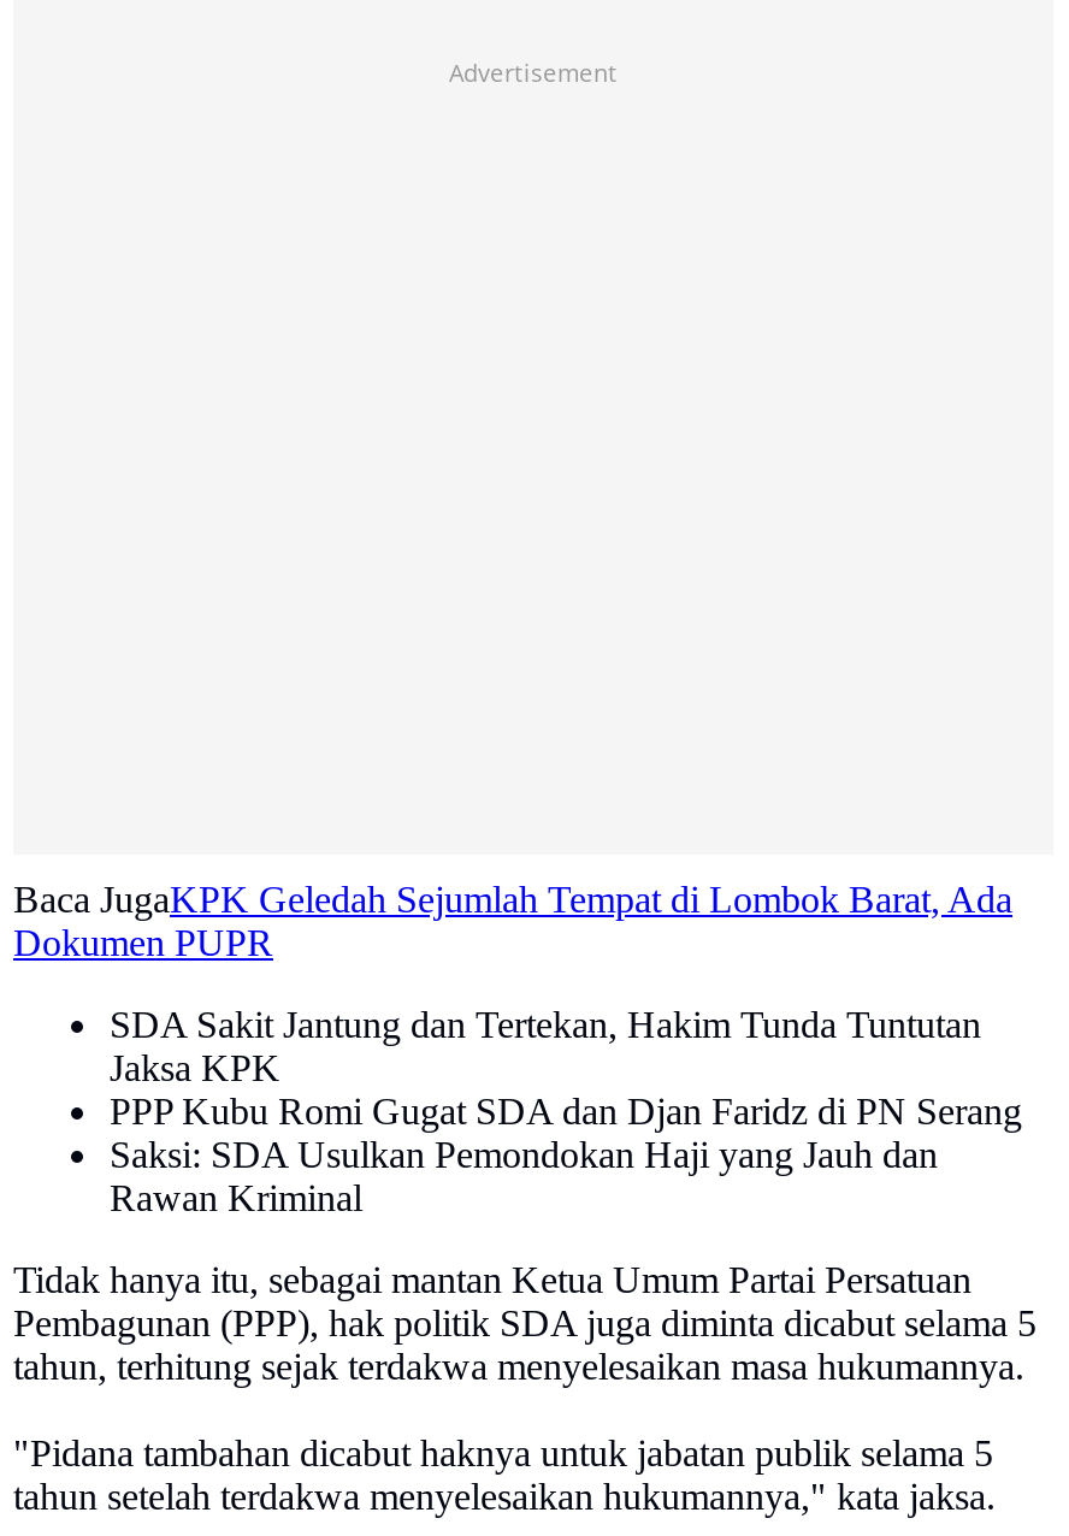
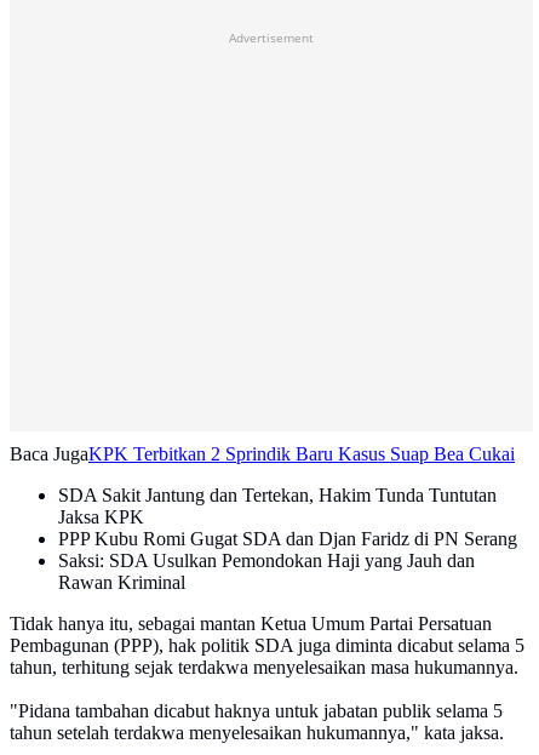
- Baca JugaKPK Geledah Sejumlah Tempat di Lombok Barat, Ada
- Dokumen PUPR
+ Baca JugaKPK Terbitkan 2 Sprindik Baru Kasus Suap Bea Cukai
